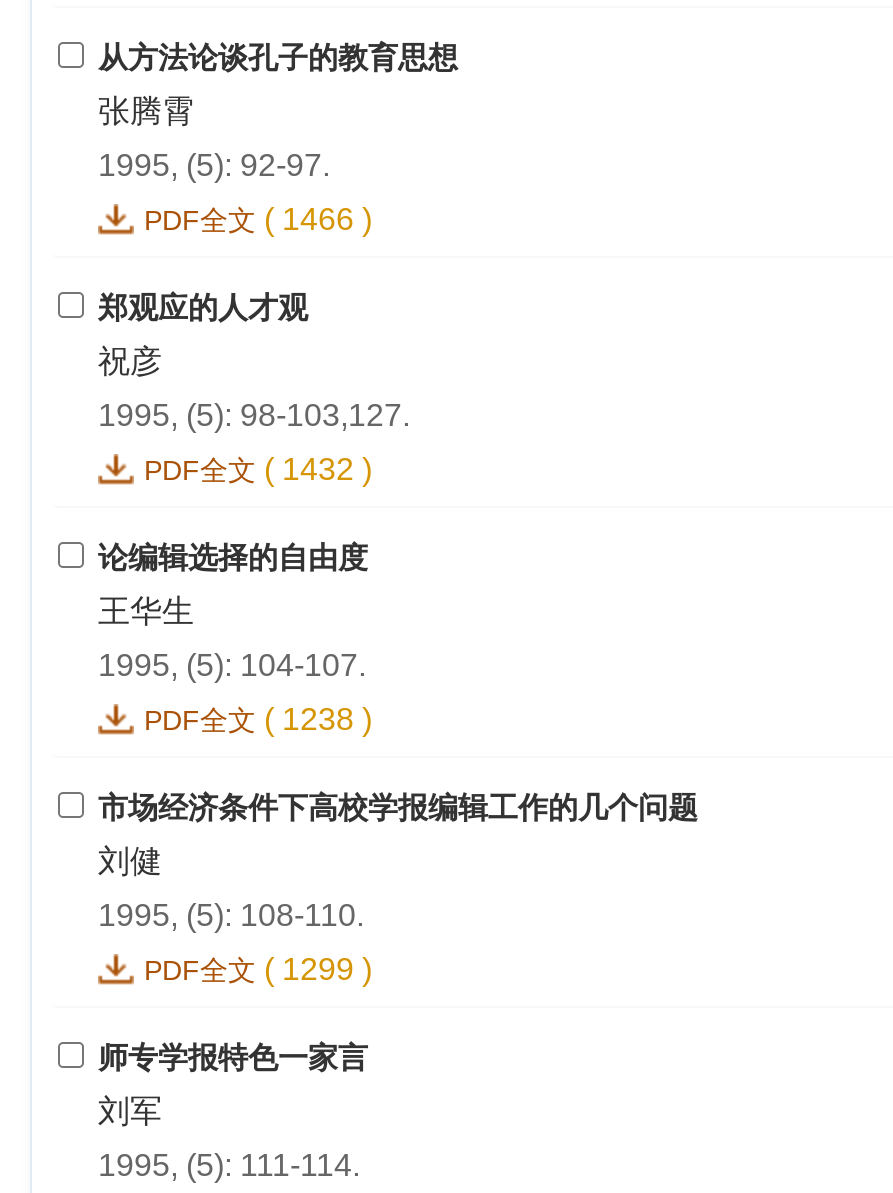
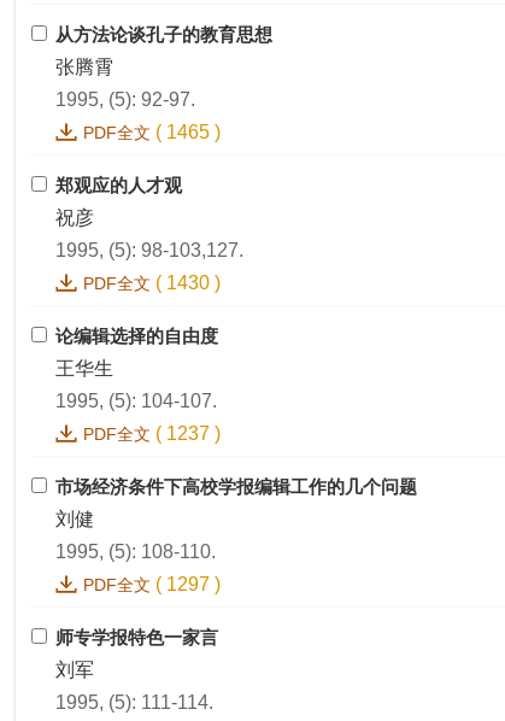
- PDF全文(1466)
+ PDF全文(1465)

- PDF全文(1432)
+ PDF全文(1430)

- PDF全文(1238)
+ PDF全文(1237)

- PDF全文(1299)
+ PDF全文(1297)
